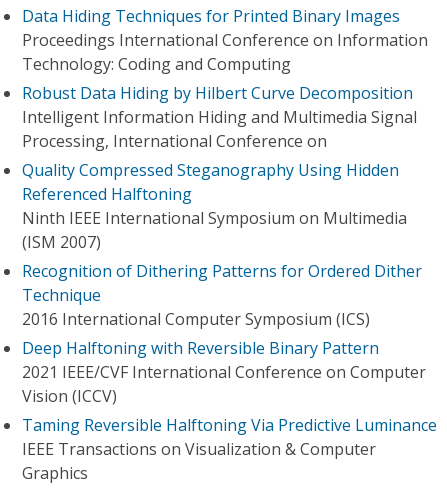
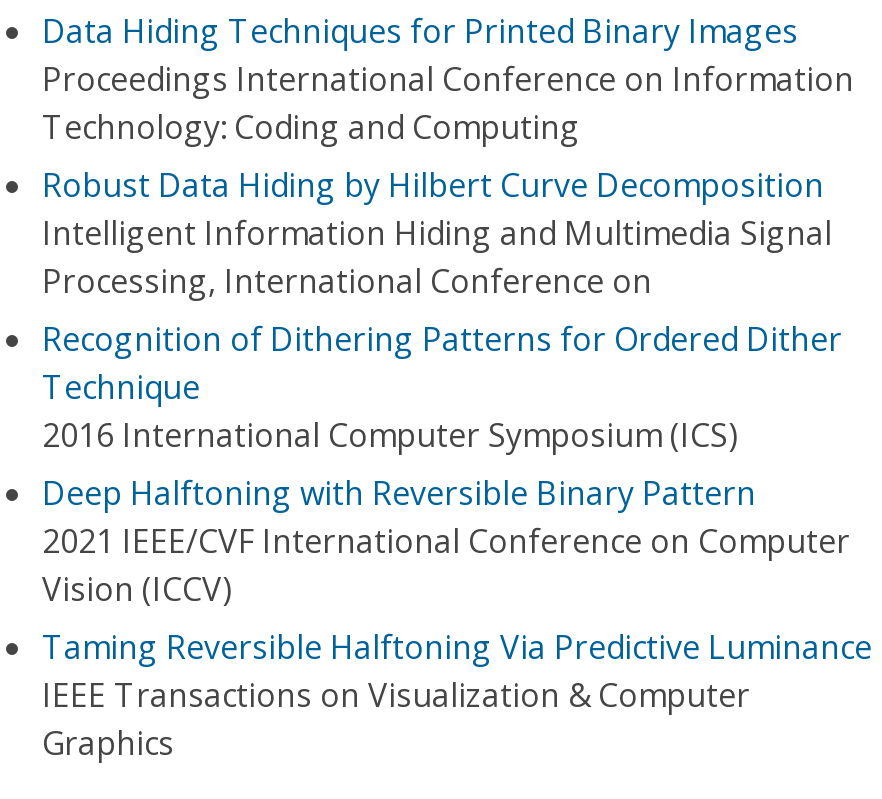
- Quality Compressed Steganography Using Hidden
- Referenced Halftoning
- Ninth IEEE International Symposium on Multimedia
- (ISM 2007)
